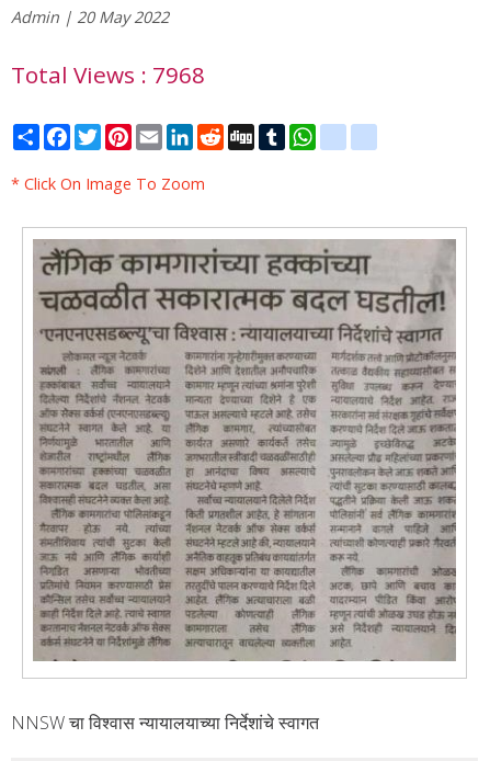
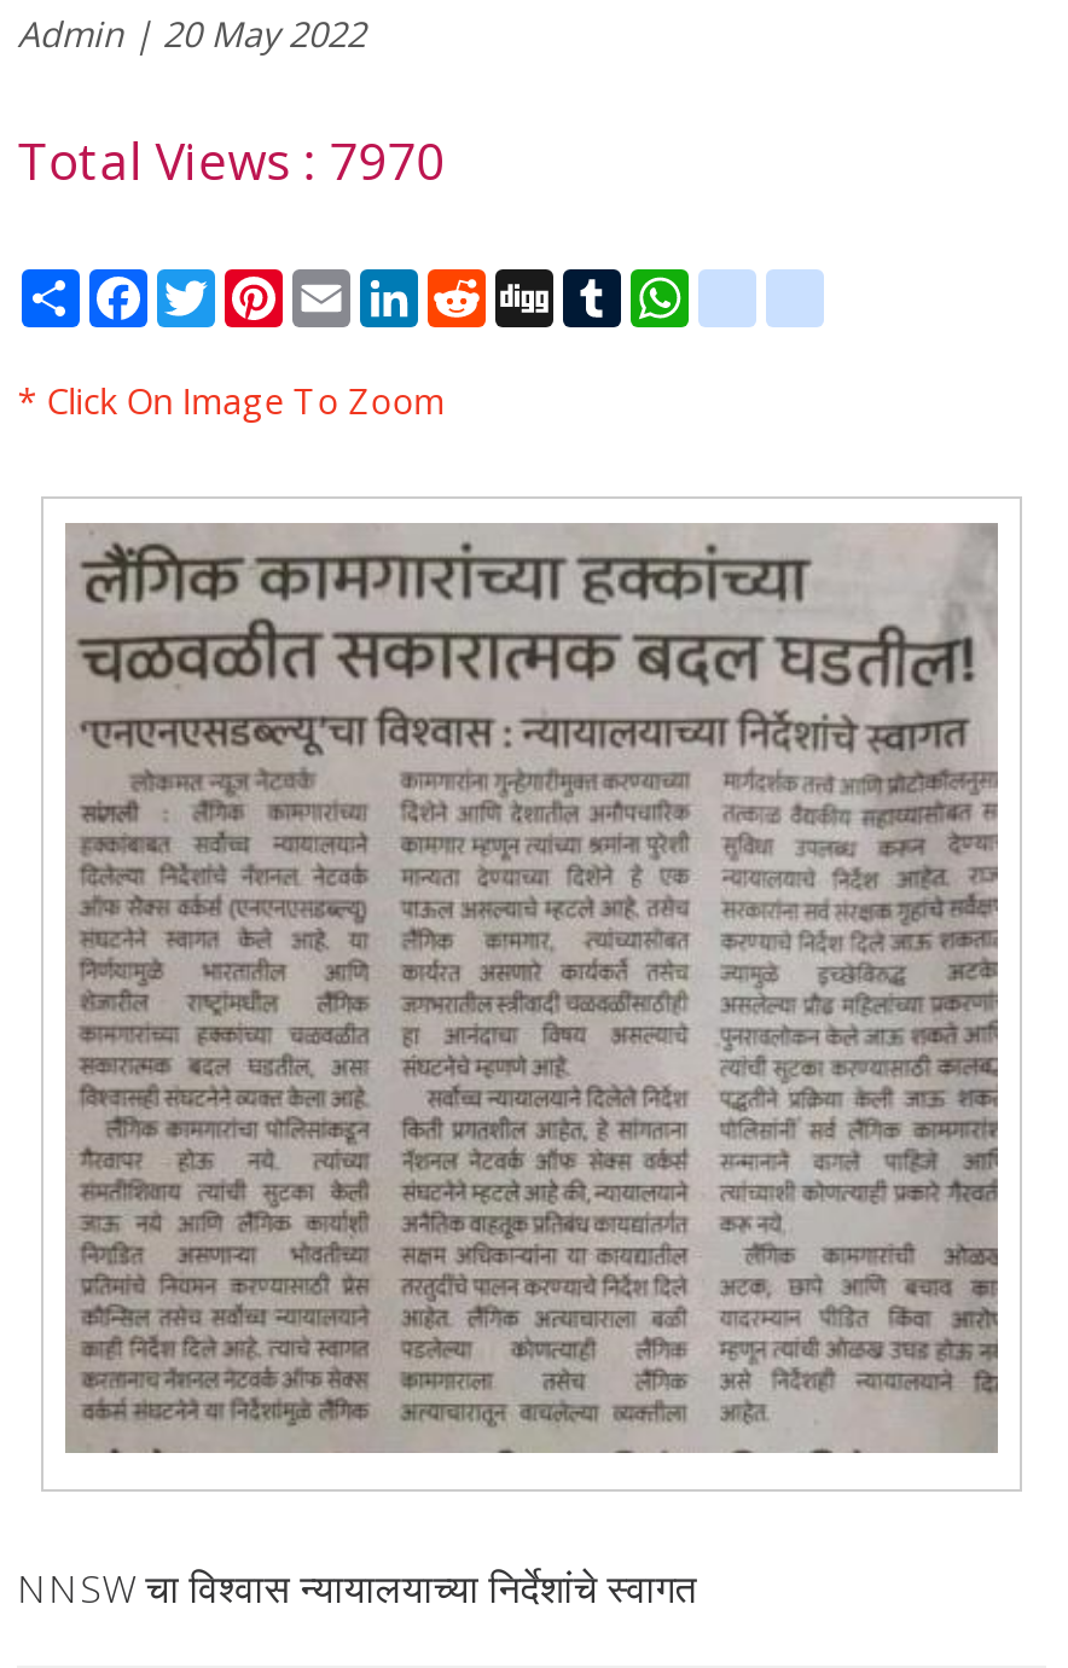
- Total Views : 7968
+ Total Views : 7970
